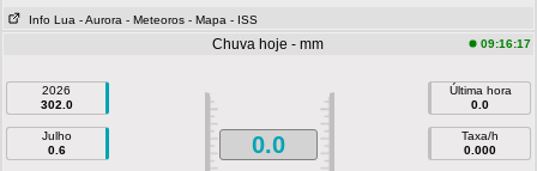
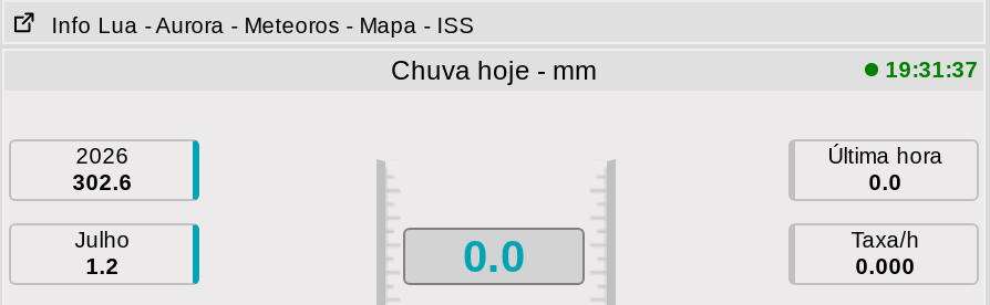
- 09:16:17
+ 19:31:37

- 302.0
+ 302.6

- 0.6
+ 1.2
